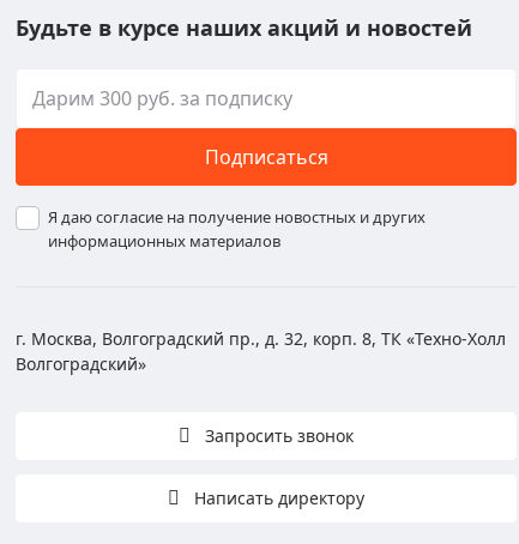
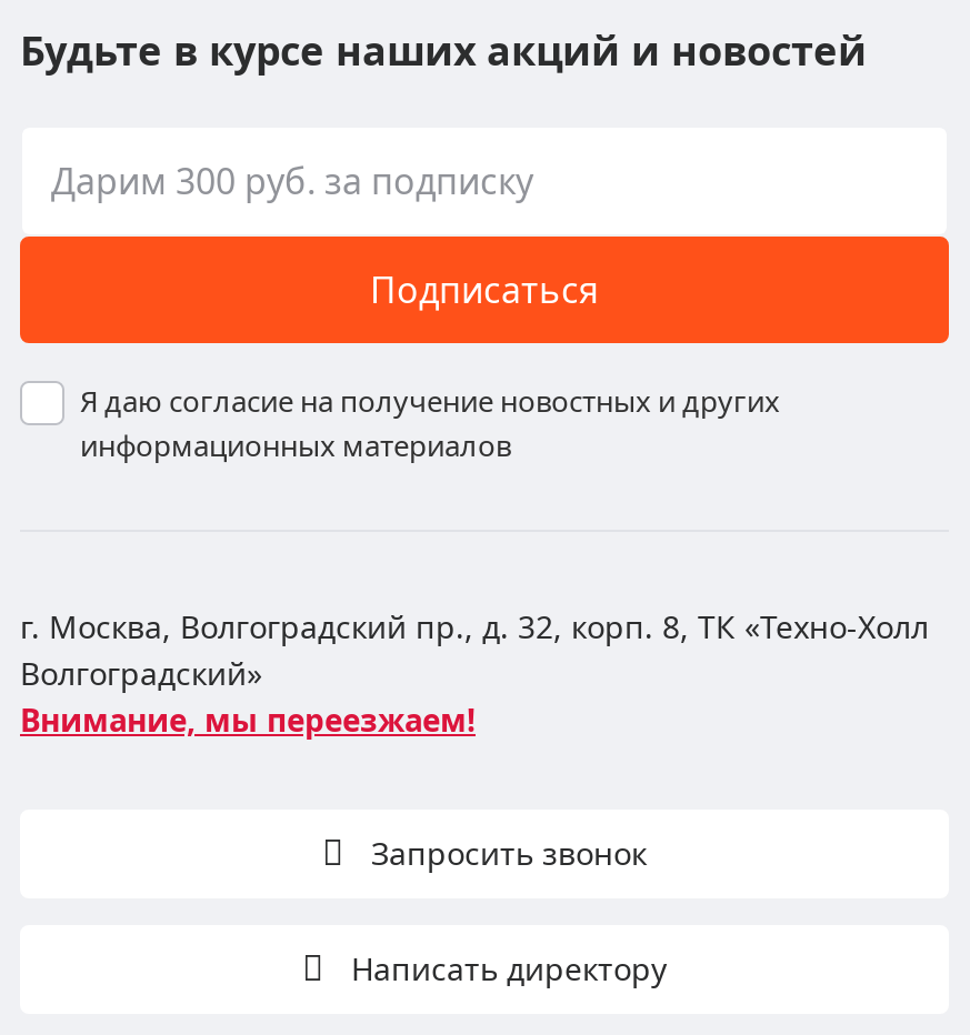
+ Внимание, мы переезжаем!
